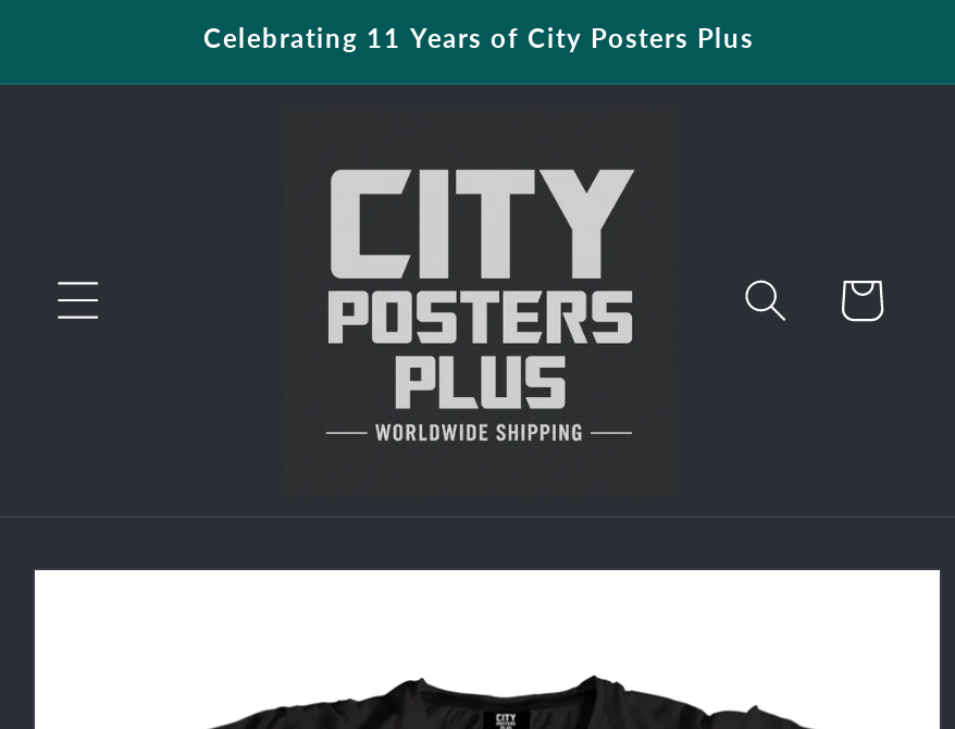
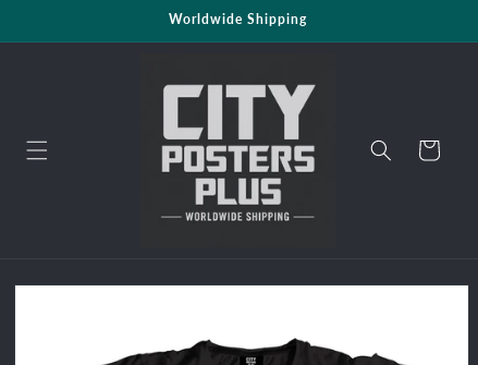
- Celebrating 11 Years of City Posters Plus
+ Worldwide Shipping
